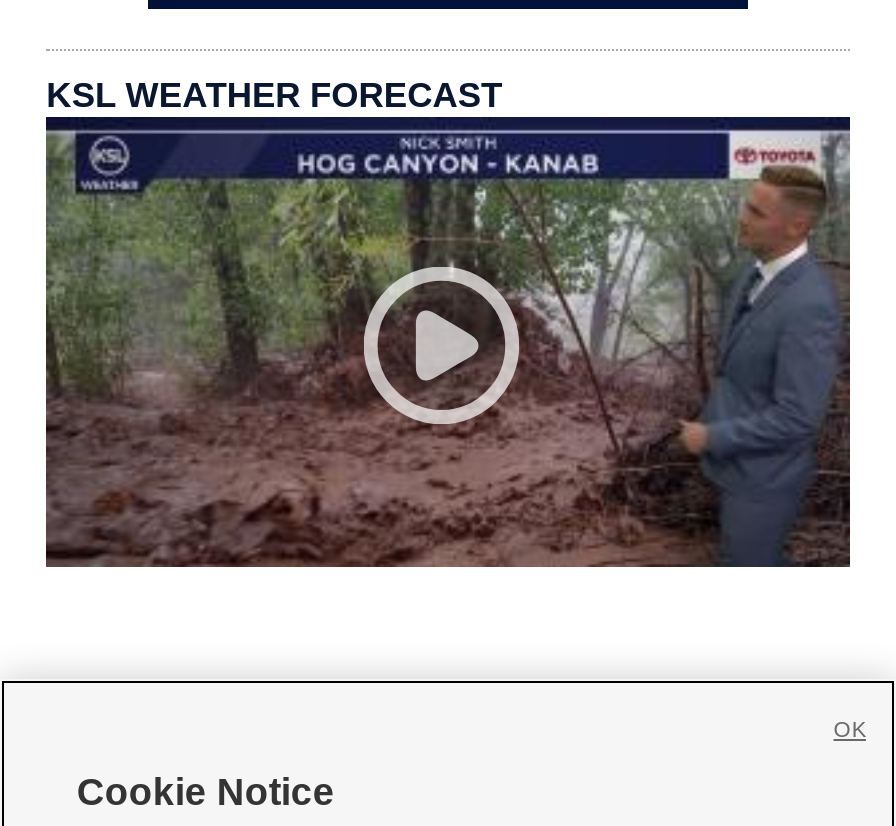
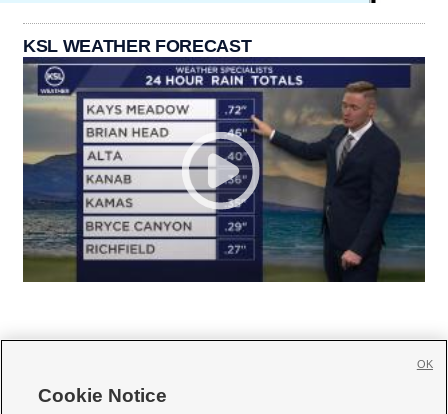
- [image]
+ [image]
